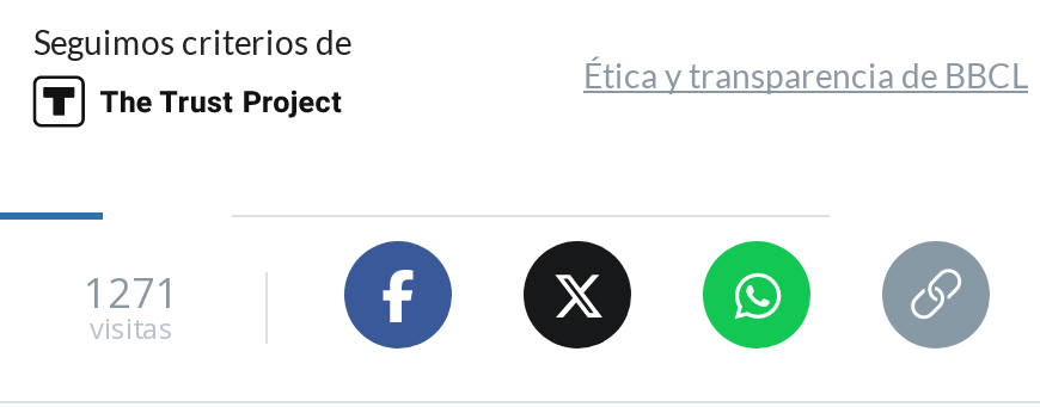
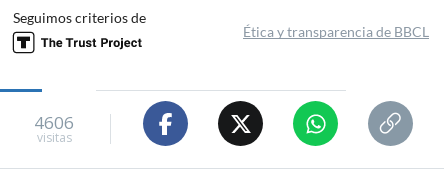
- 1271
+ 4606
